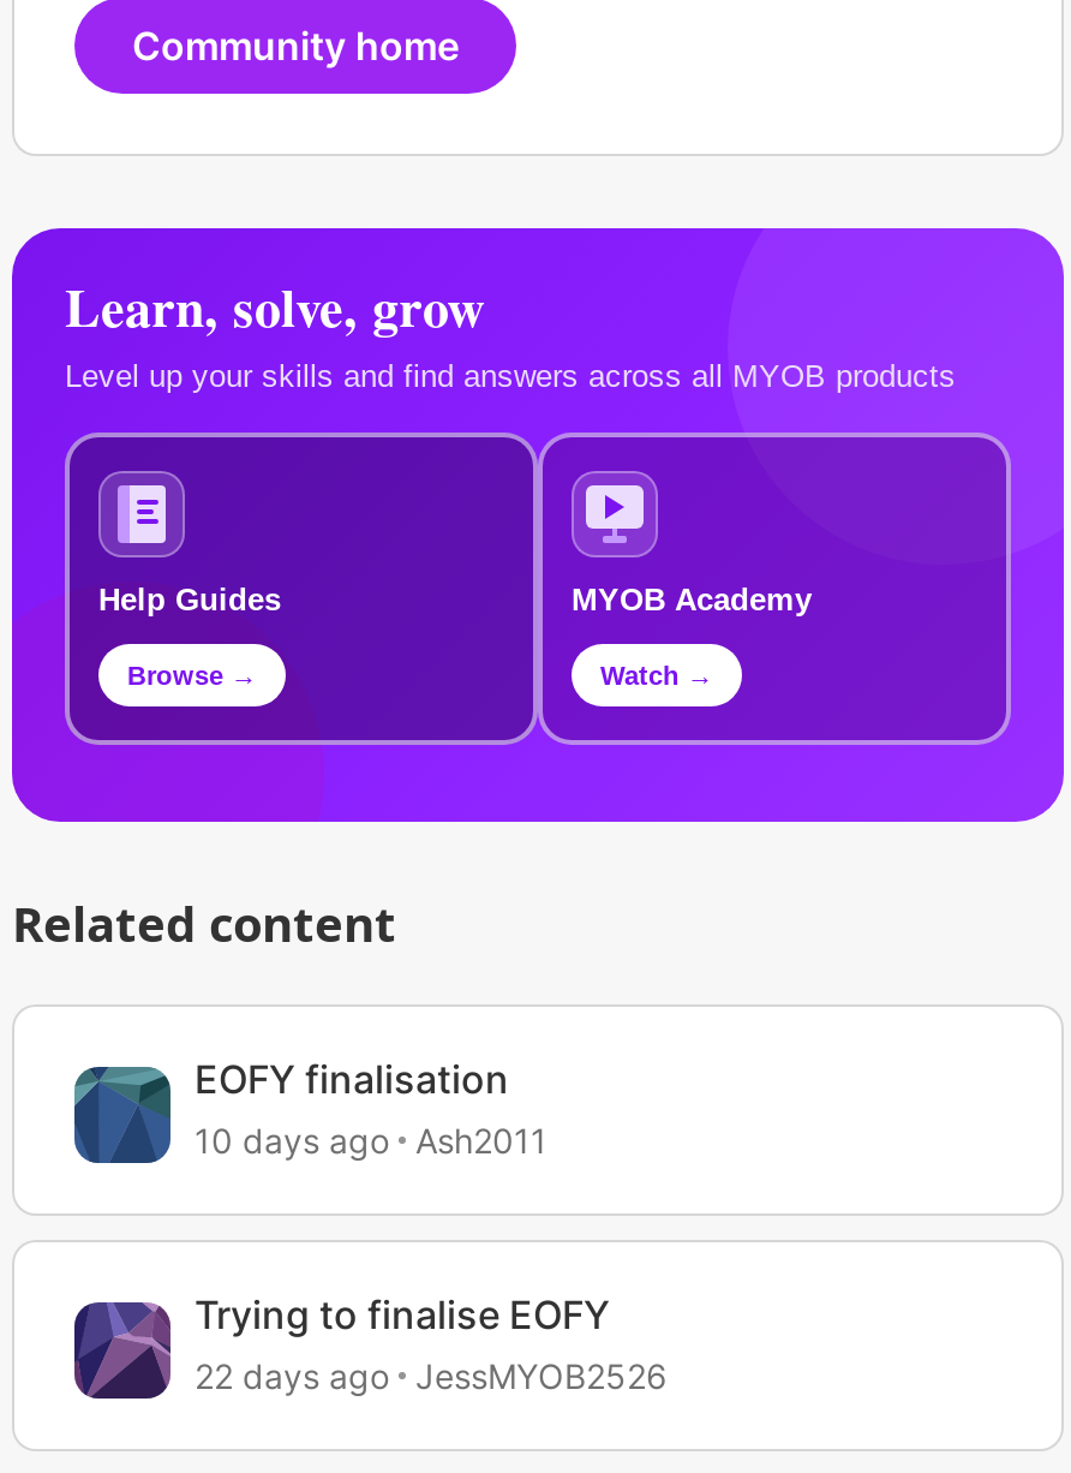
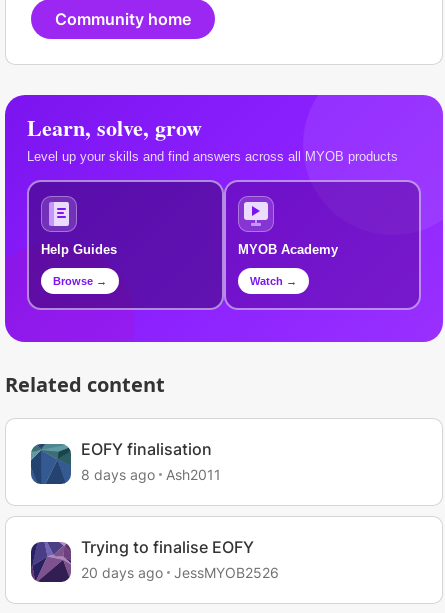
- 10 days ago Ash2011
+ 8 days ago Ash2011

- 22 days ago JessMYOB2526
+ 20 days ago JessMYOB2526
